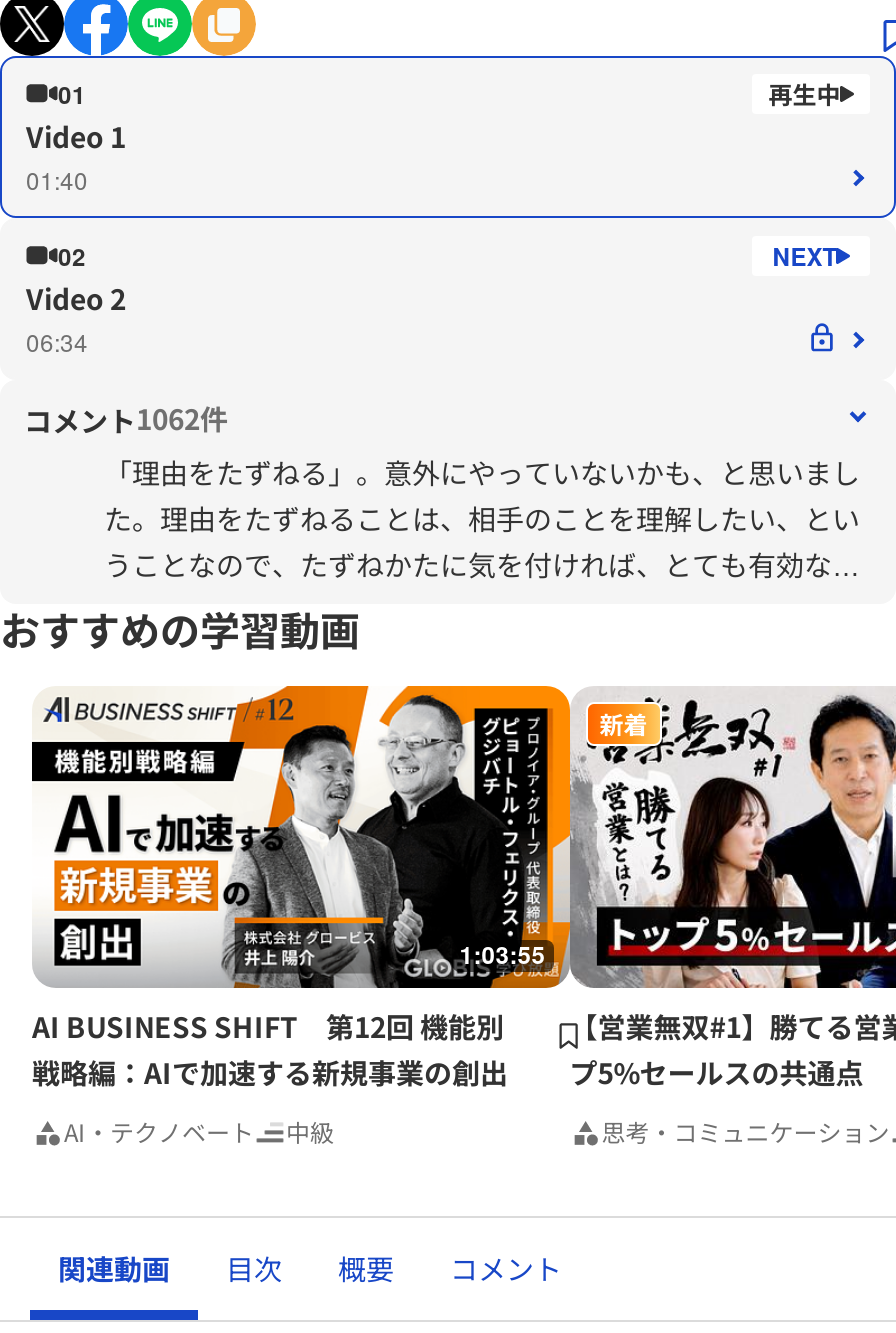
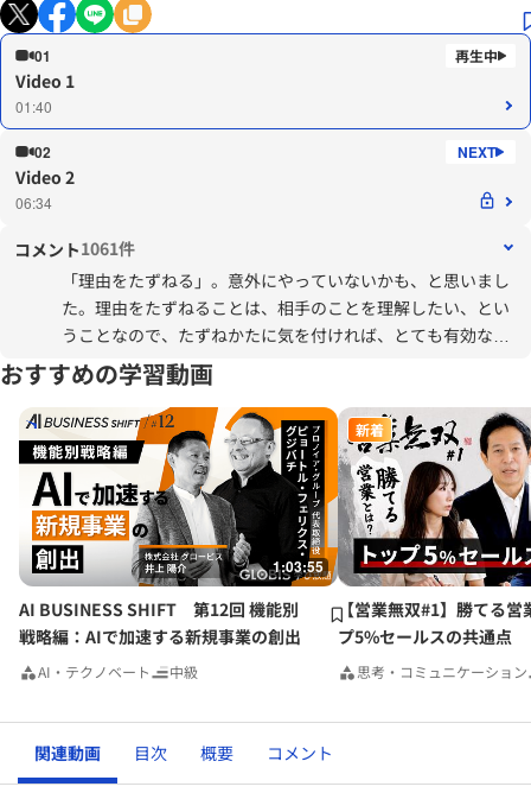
- コメント1062件
+ コメント1061件
